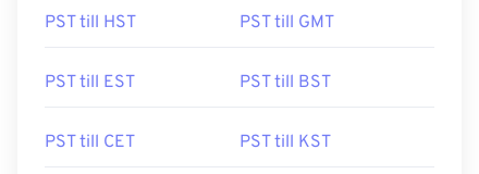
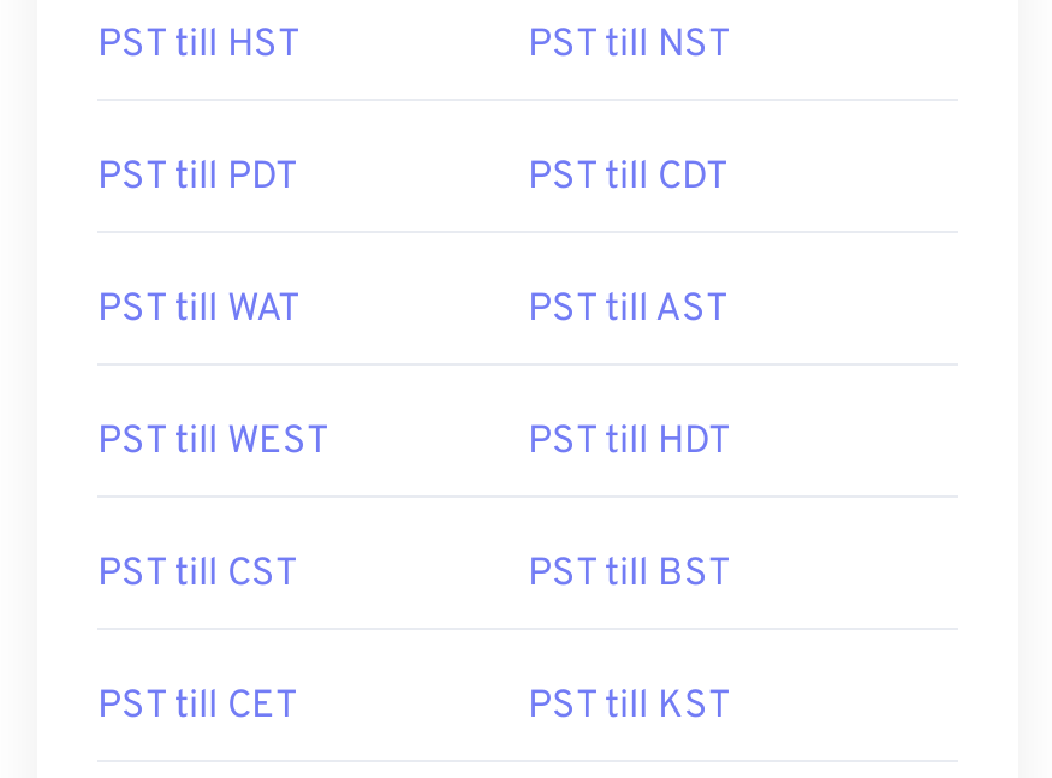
- PST till GMT
- PST till EST
+ PST till NST
+ PST till PDT
+ PST till CDT
+ PST till WAT
+ PST till AST
+ PST till WEST
+ PST till HDT
+ PST till CST
